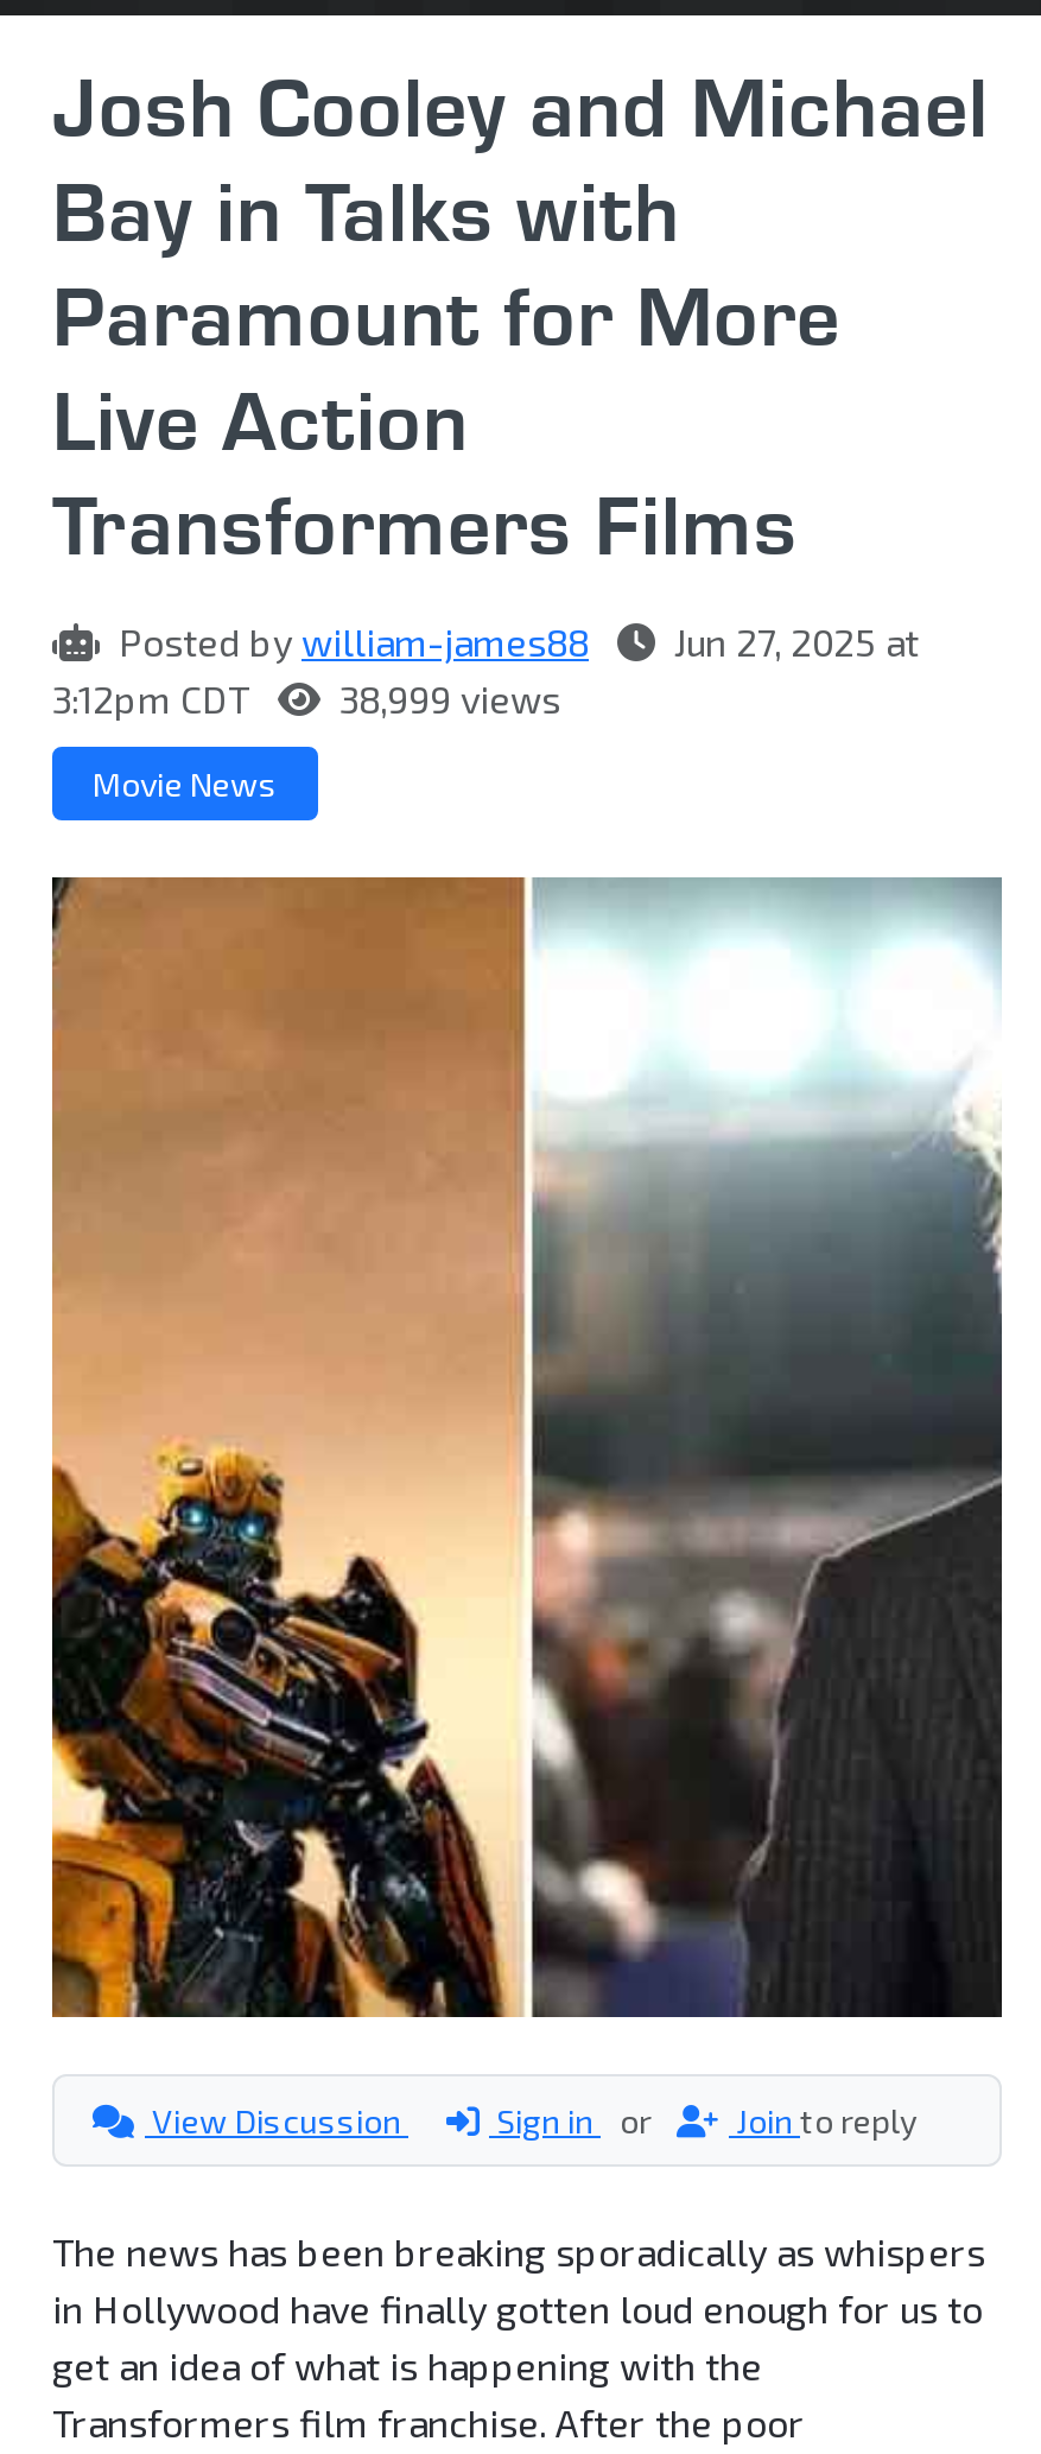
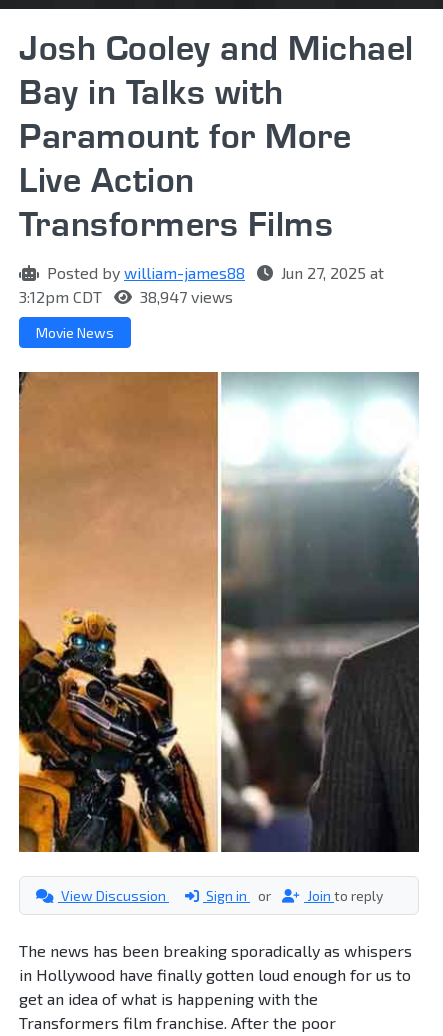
- 3:12pm CDT 38,999 views
+ 3:12pm CDT 38,947 views
